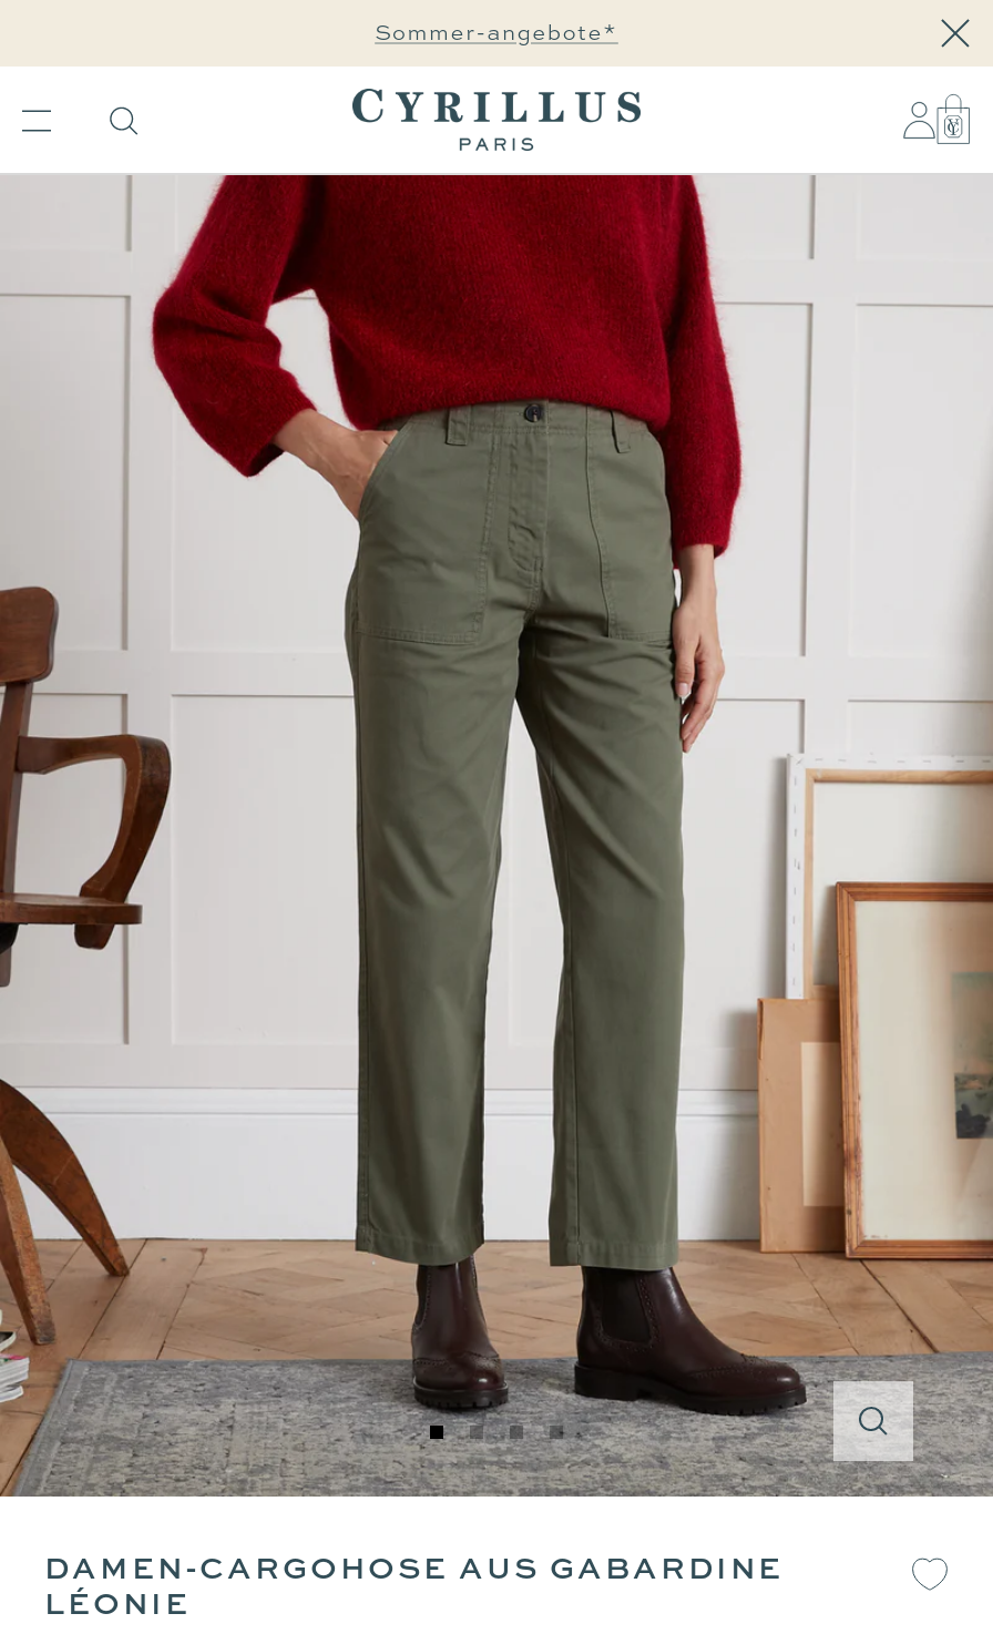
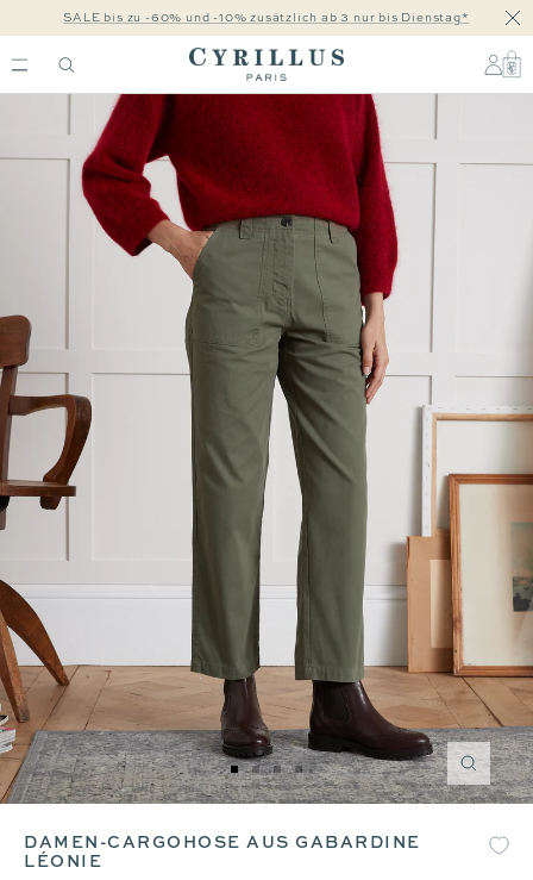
- Sommer-angebote*
+ SALE bis zu -60% und -10% zusätzlich ab 3 nur bis Dienstag*
